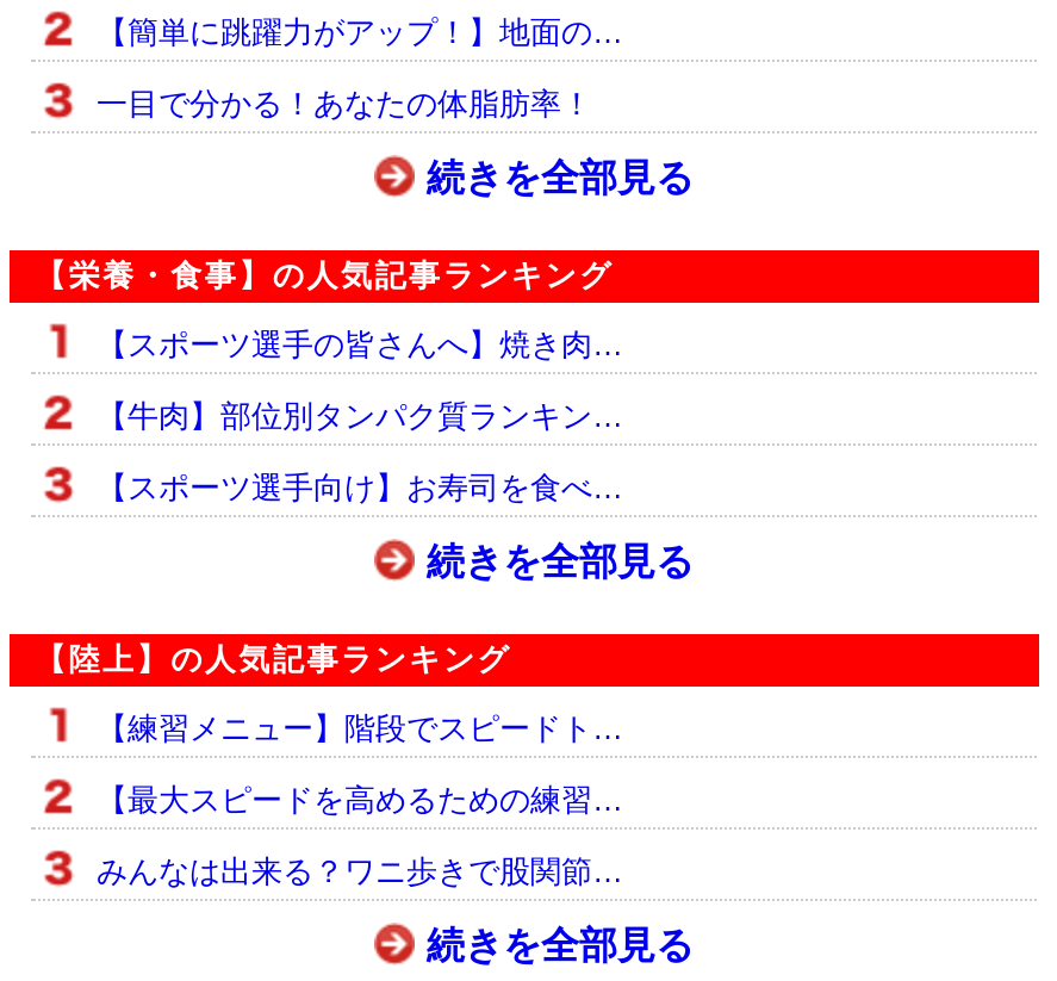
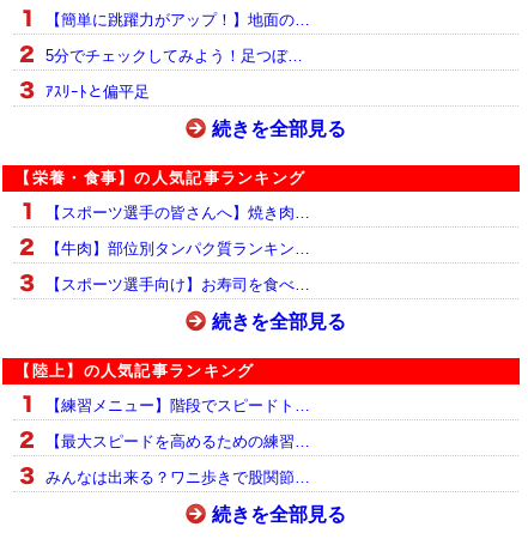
- 一目で分かる！あなたの体脂肪率！
+ 5分でチェックしてみよう！足つぼ…
+ ｱｽﾘｰﾄと偏平足
